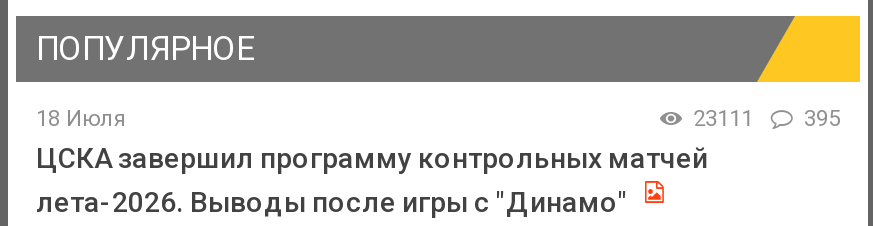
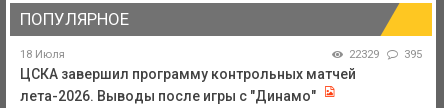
- 23111 395
+ 22329 395
